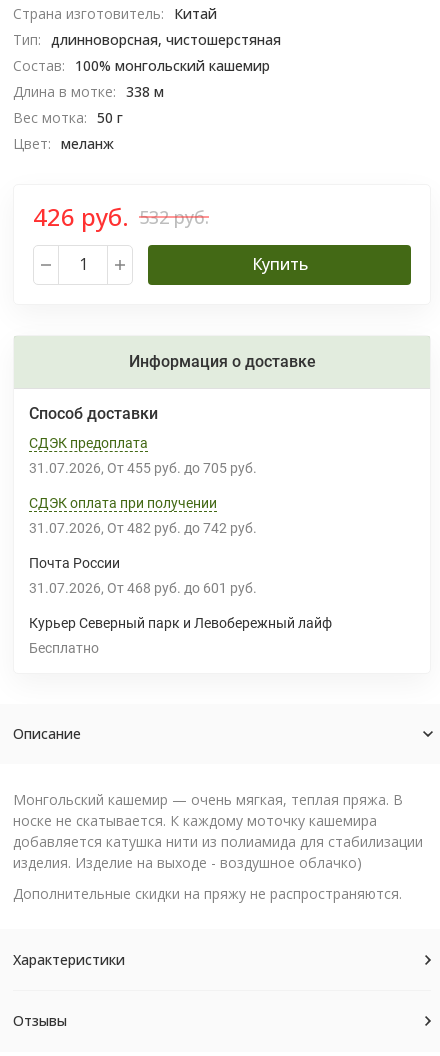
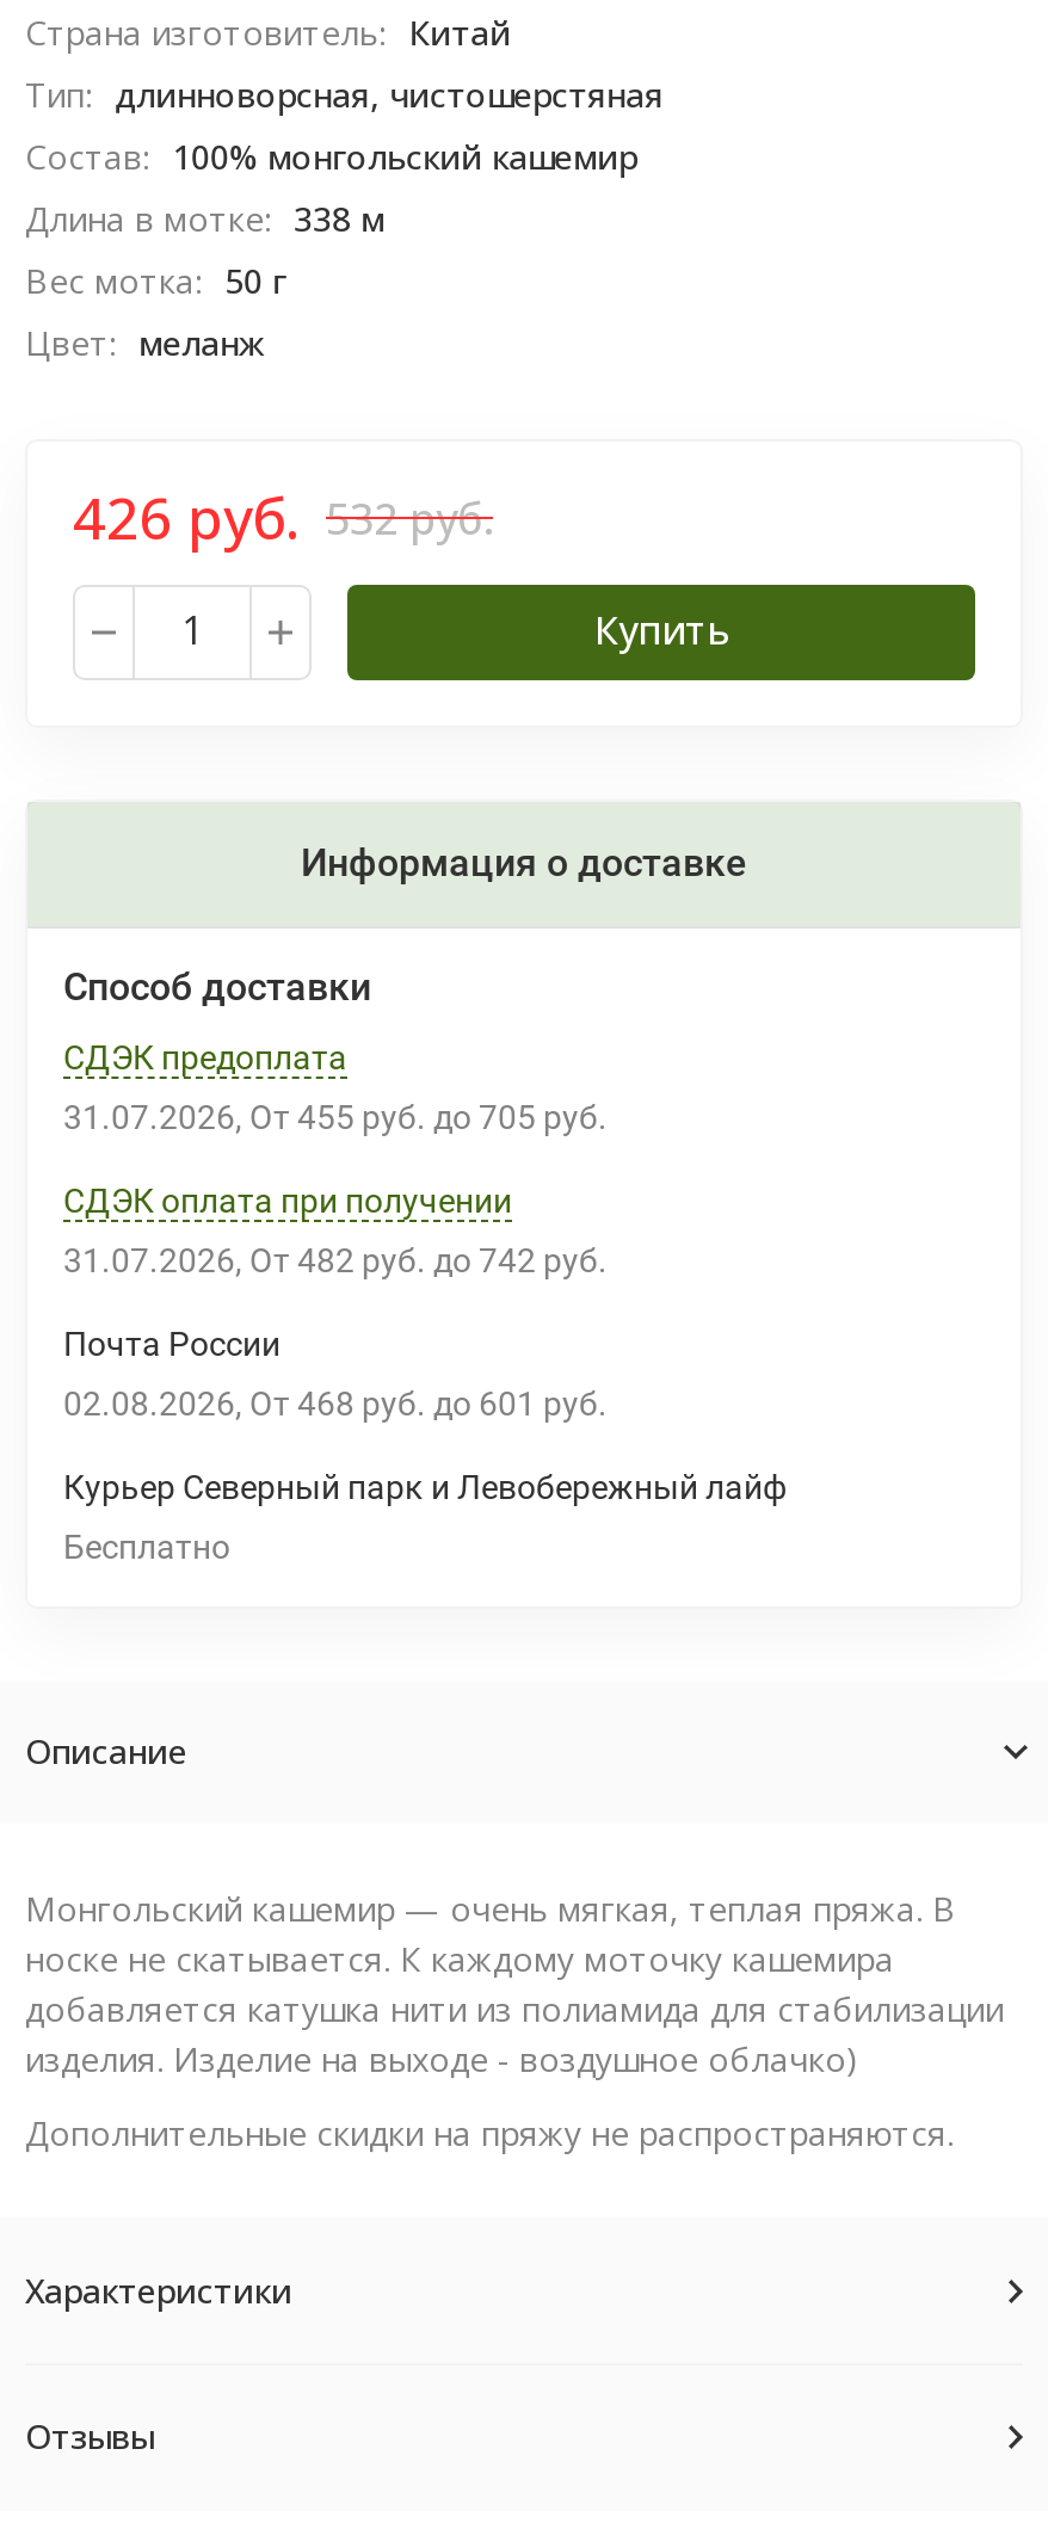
- 31.07.2026 От
+ 02.08.2026 От
